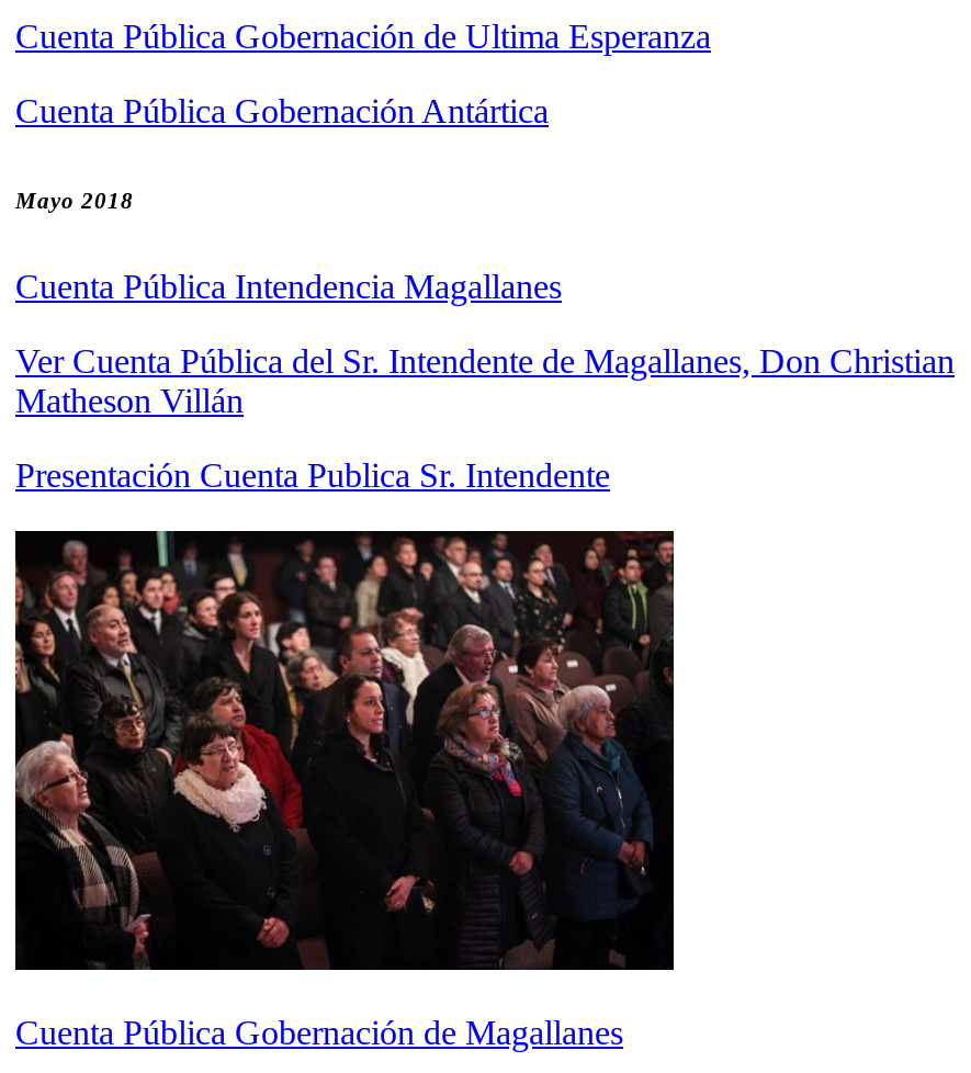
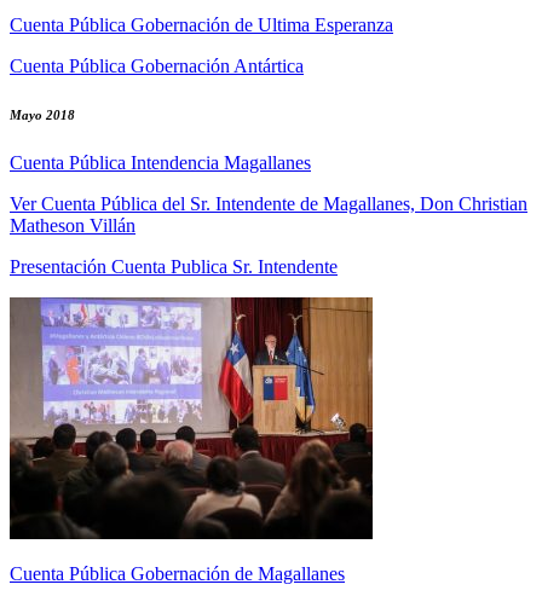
- [image]
+ [image]
